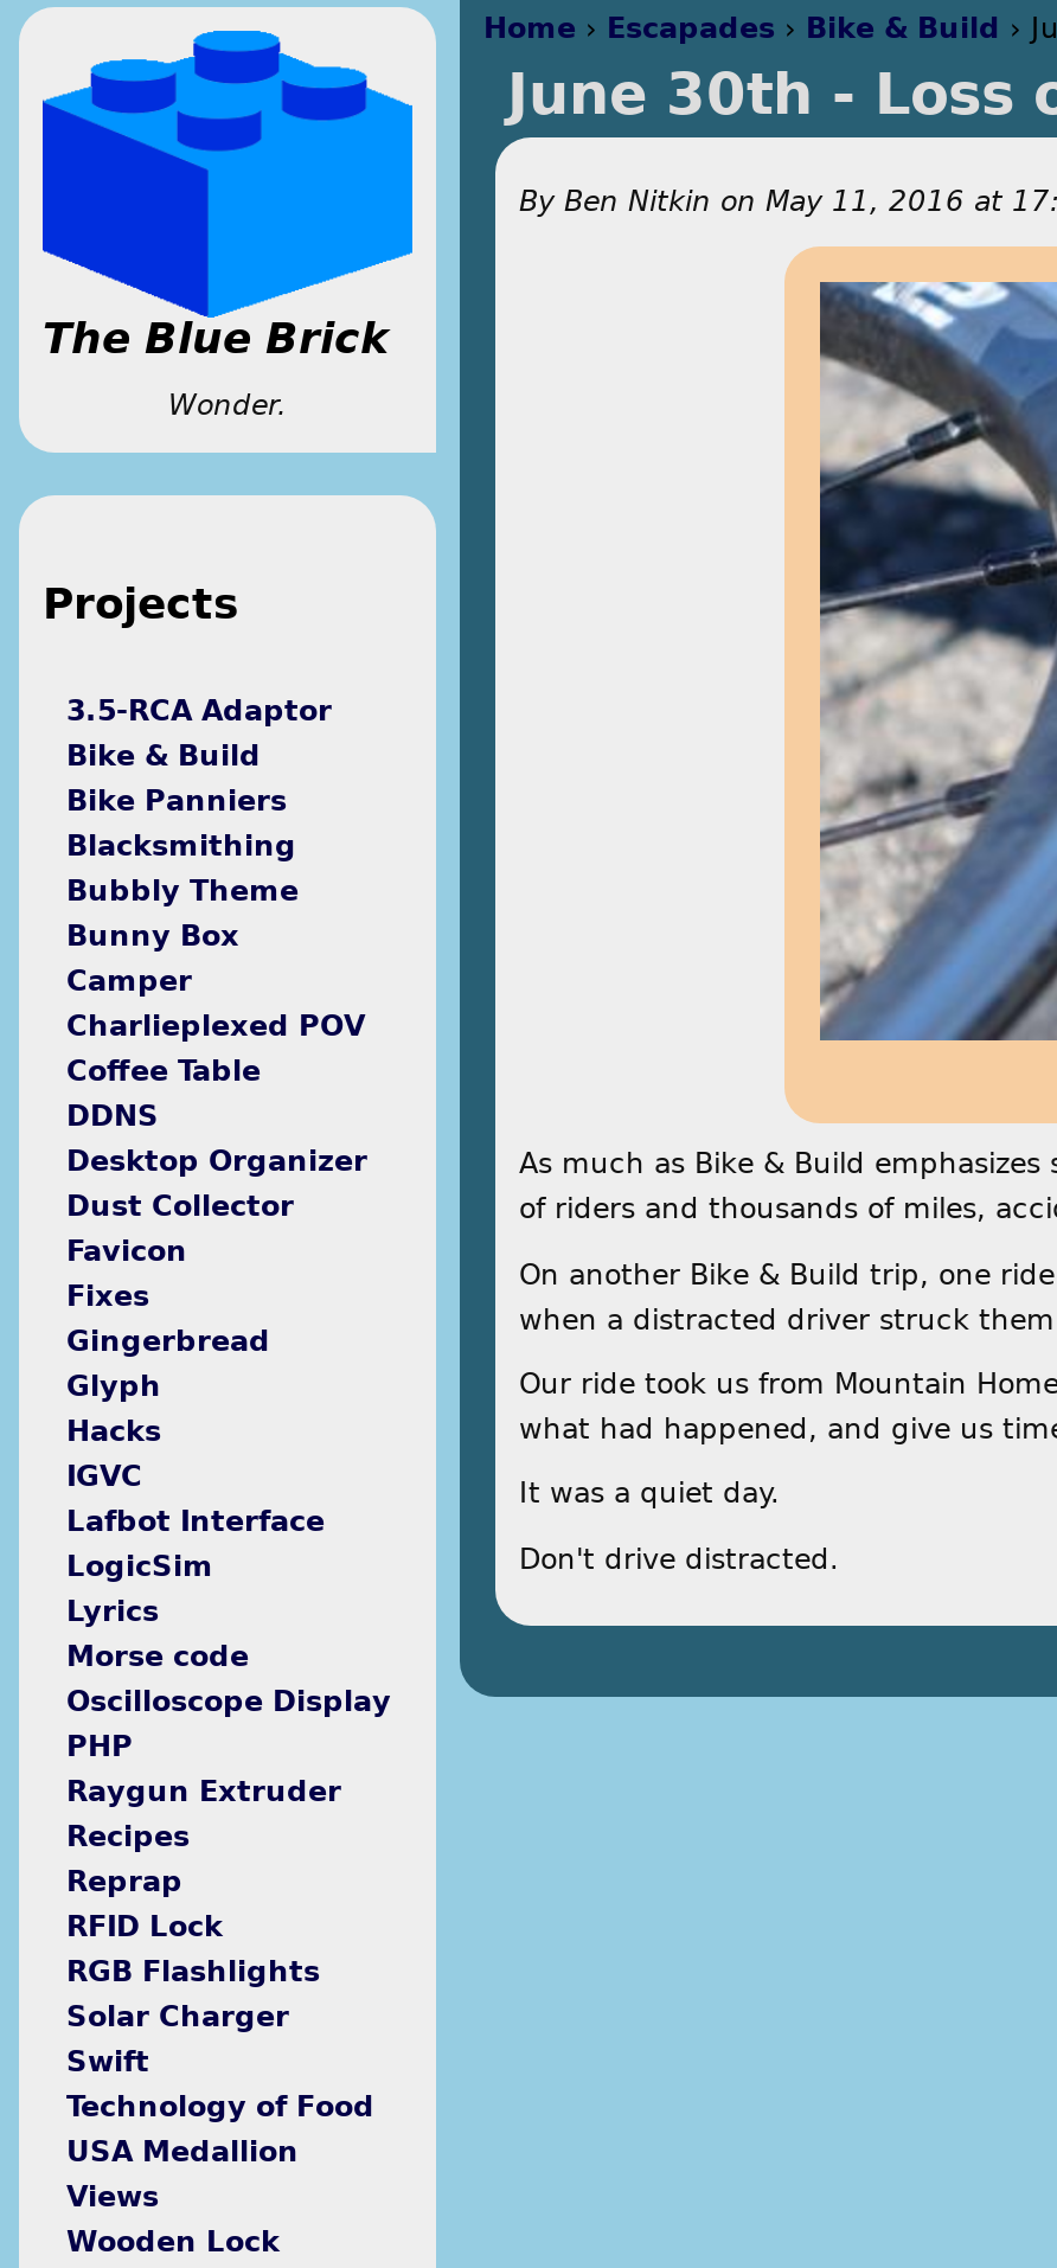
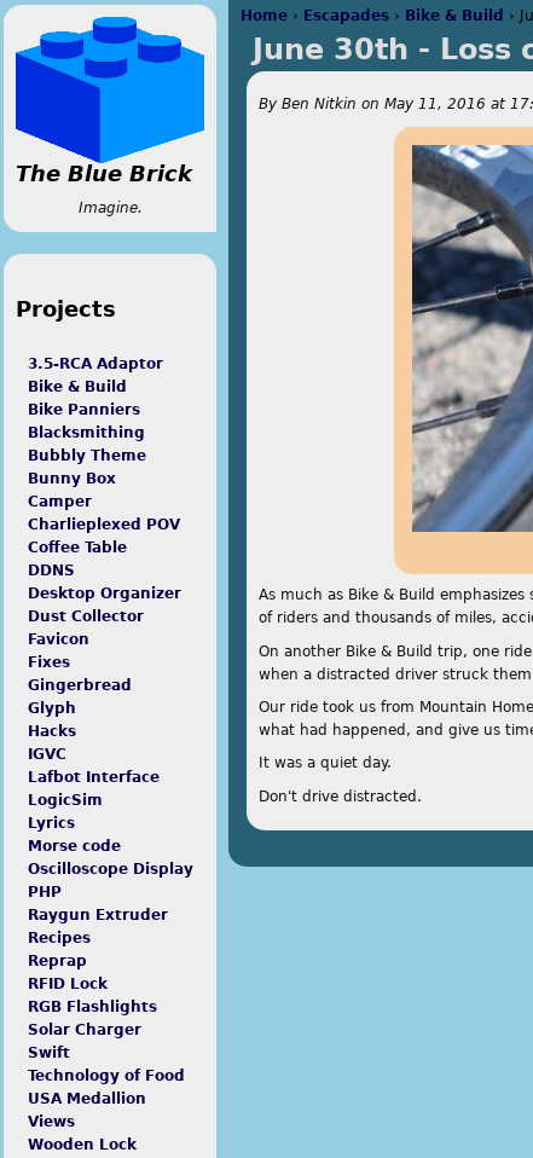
- Wonder.
+ Imagine.
